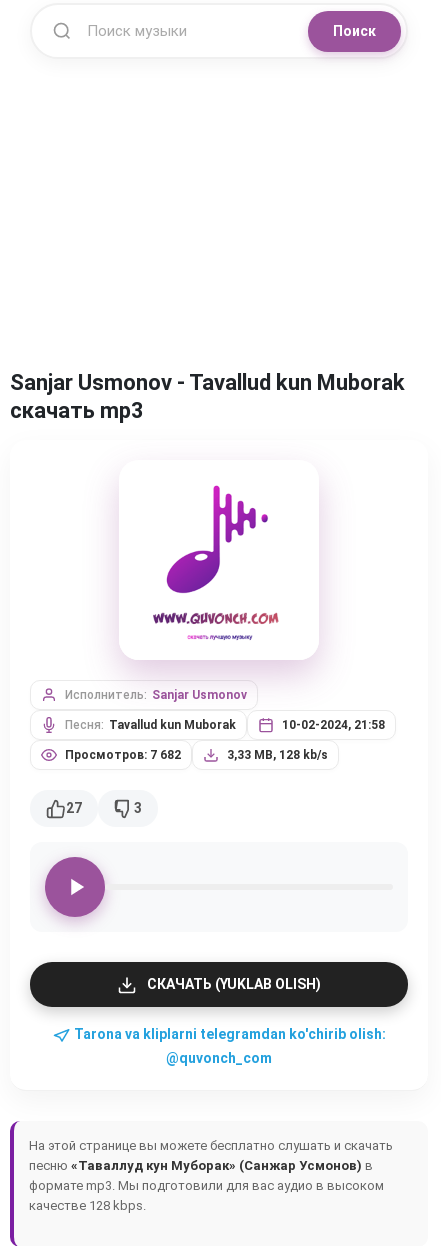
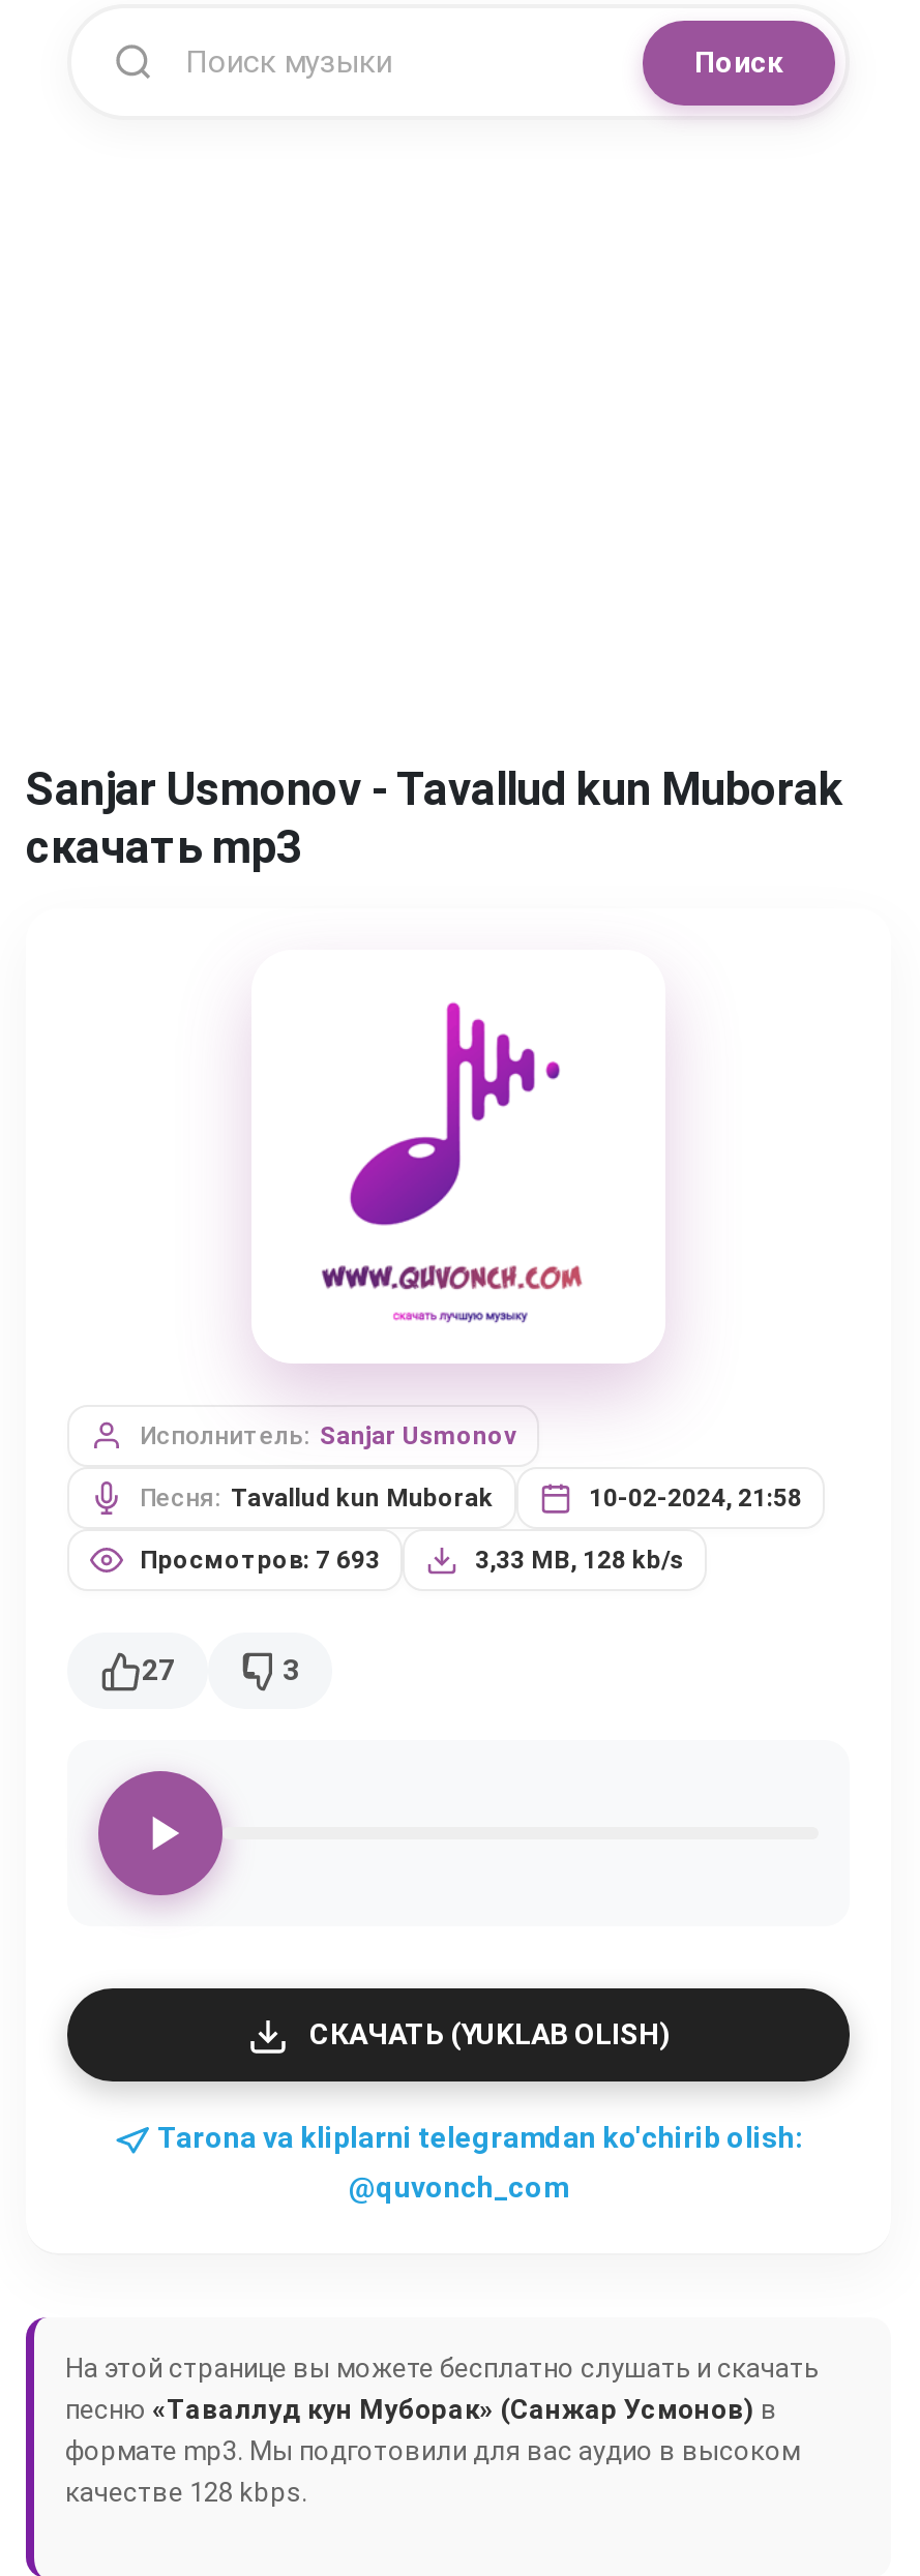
- Просмотров: 7 682
+ Просмотров: 7 693
